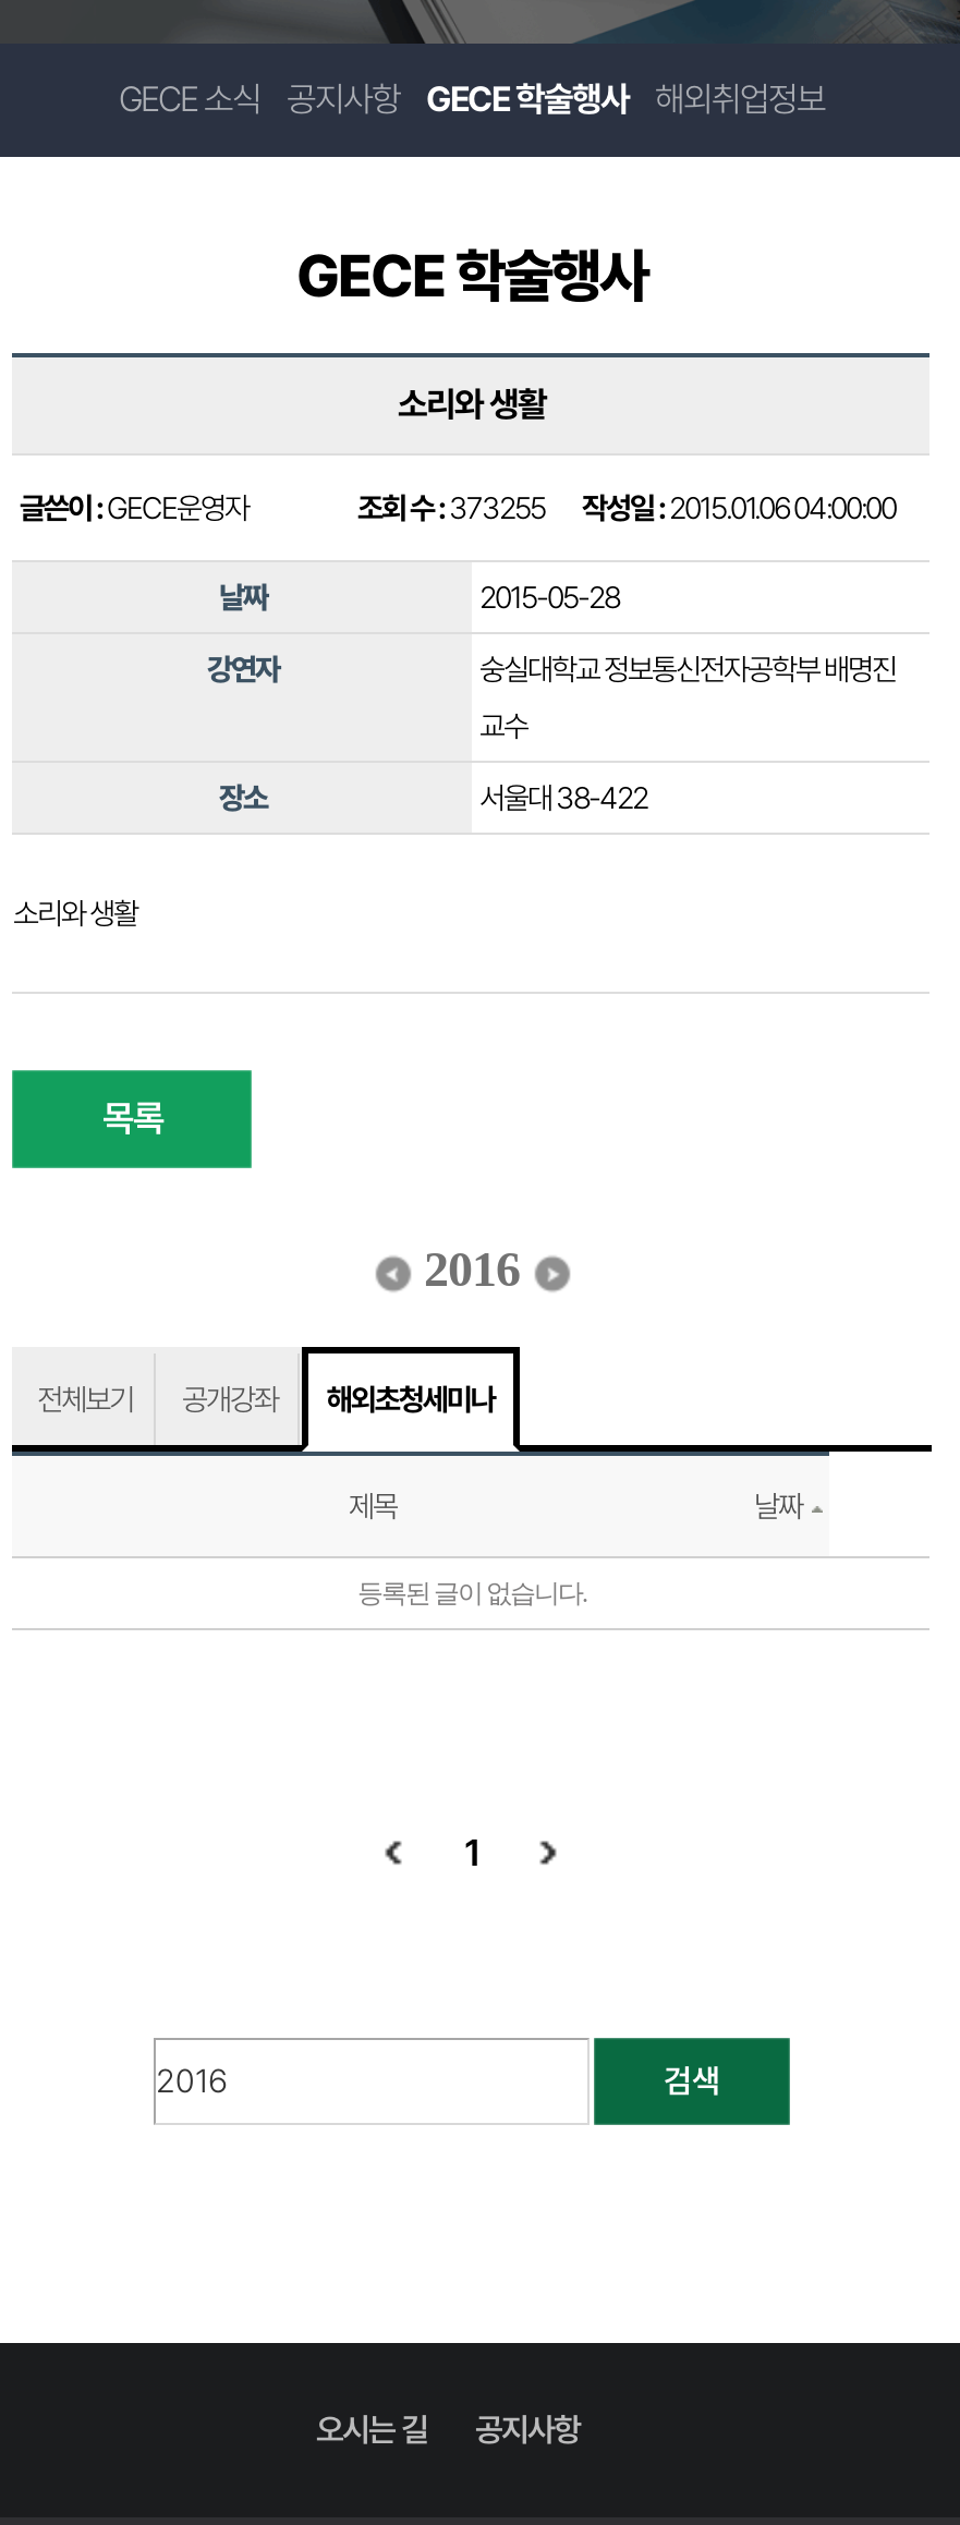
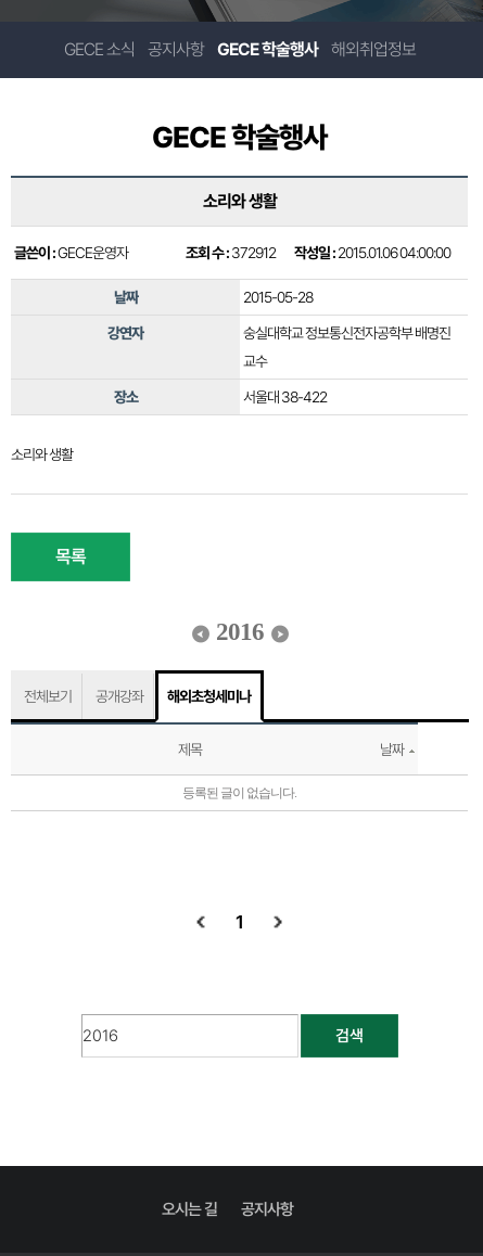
- 조회 수 : 373255 작성일 : 2015.01.06 04:00:00
+ 조회 수 : 372912 작성일 : 2015.01.06 04:00:00
